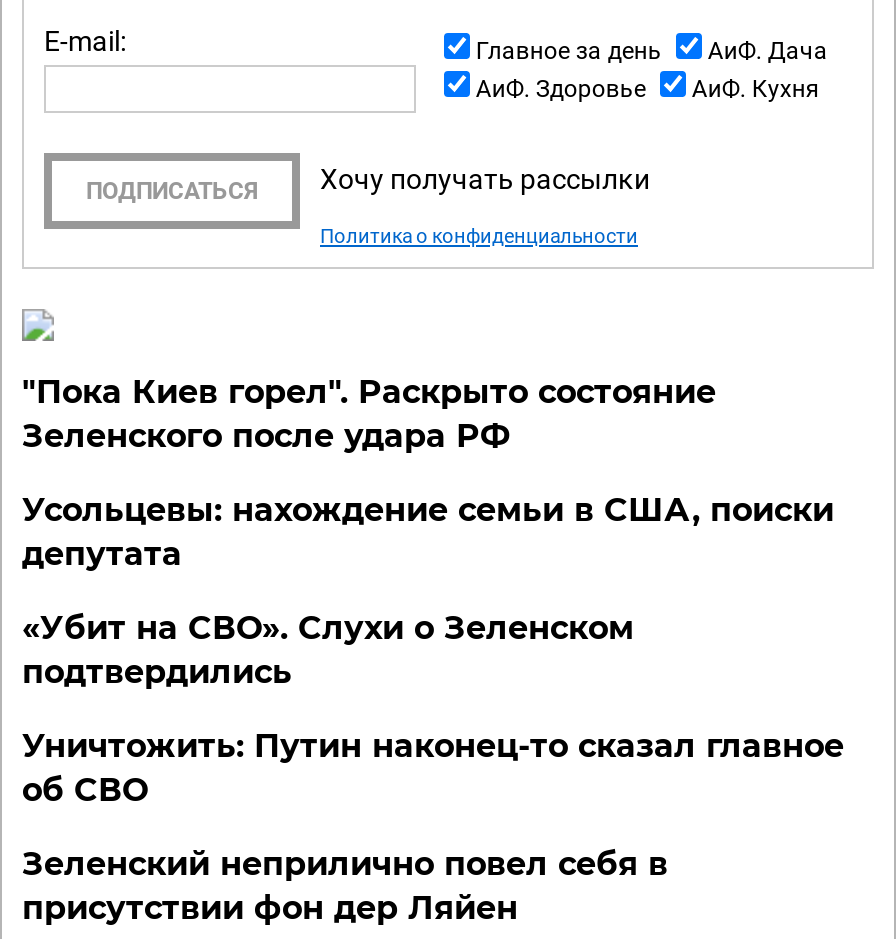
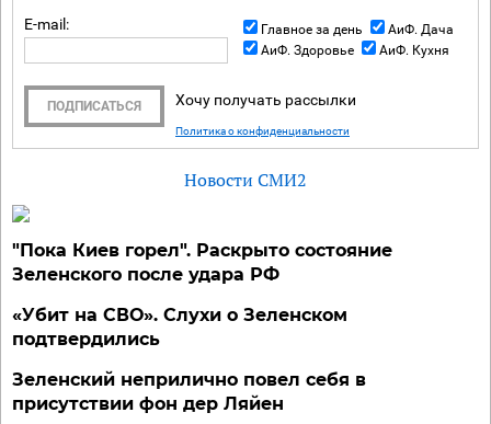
+ Новости СМИ2

moved down: "Пока Киев горел". Раскрыто состояние | Зеленского после удара РФ

- Усольцевы: нахождение семьи в США, поиски
- депутата

- Уничтожить: Путин наконец-то сказал главное
- об СВО
